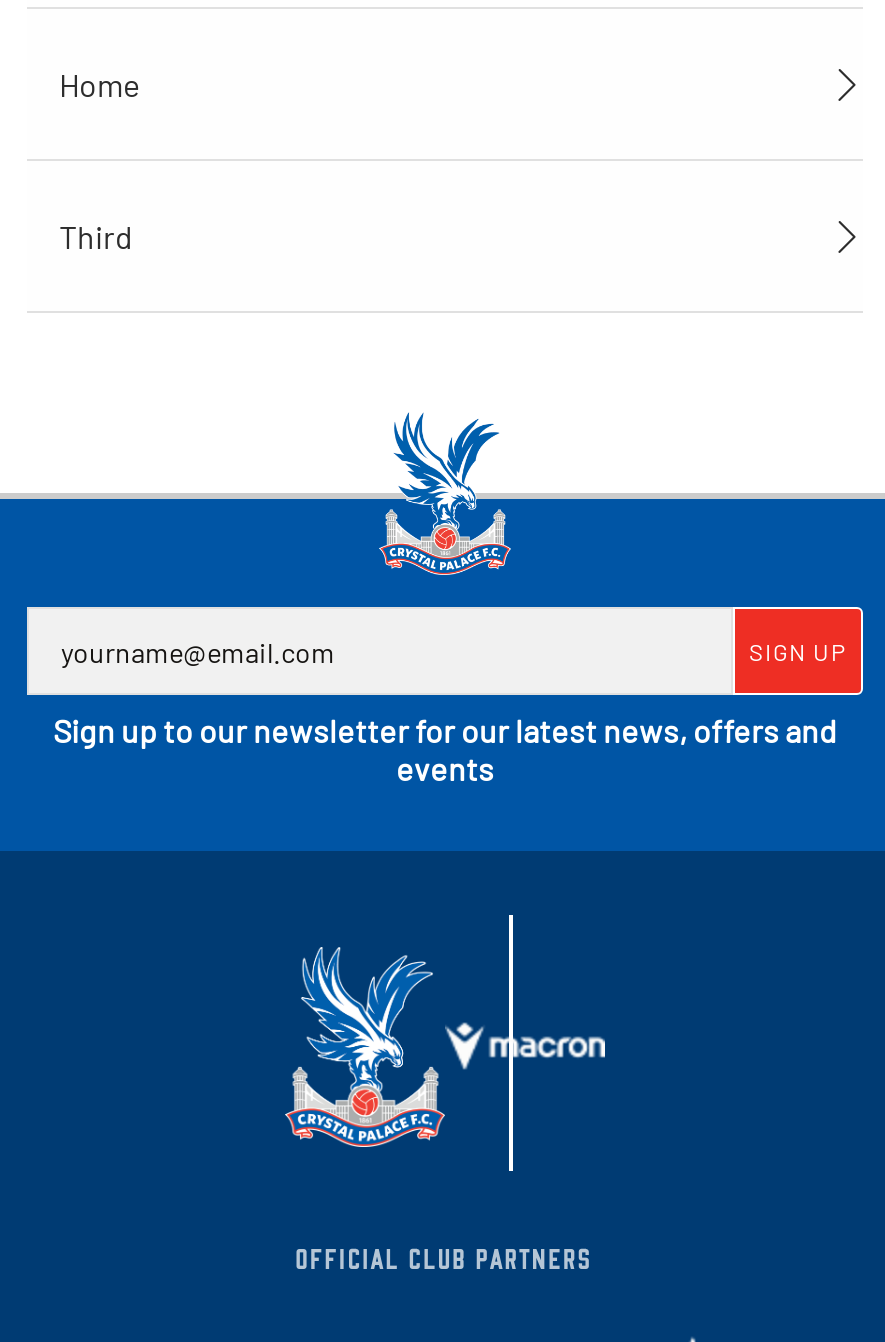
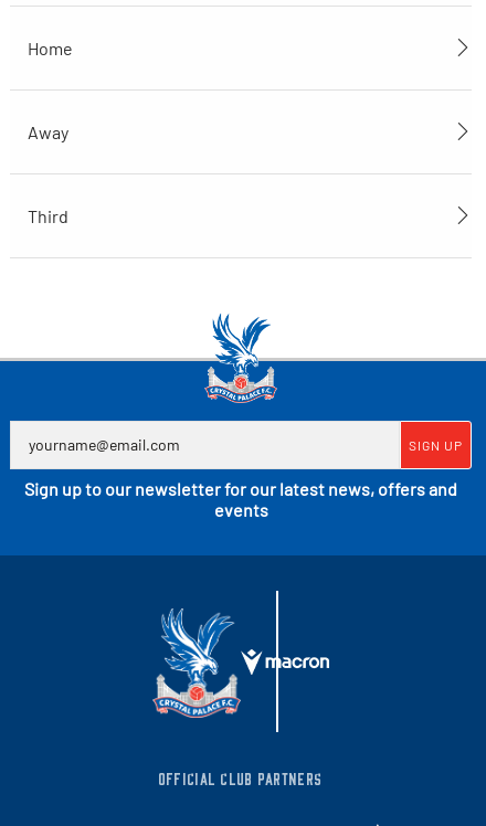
+ Away
